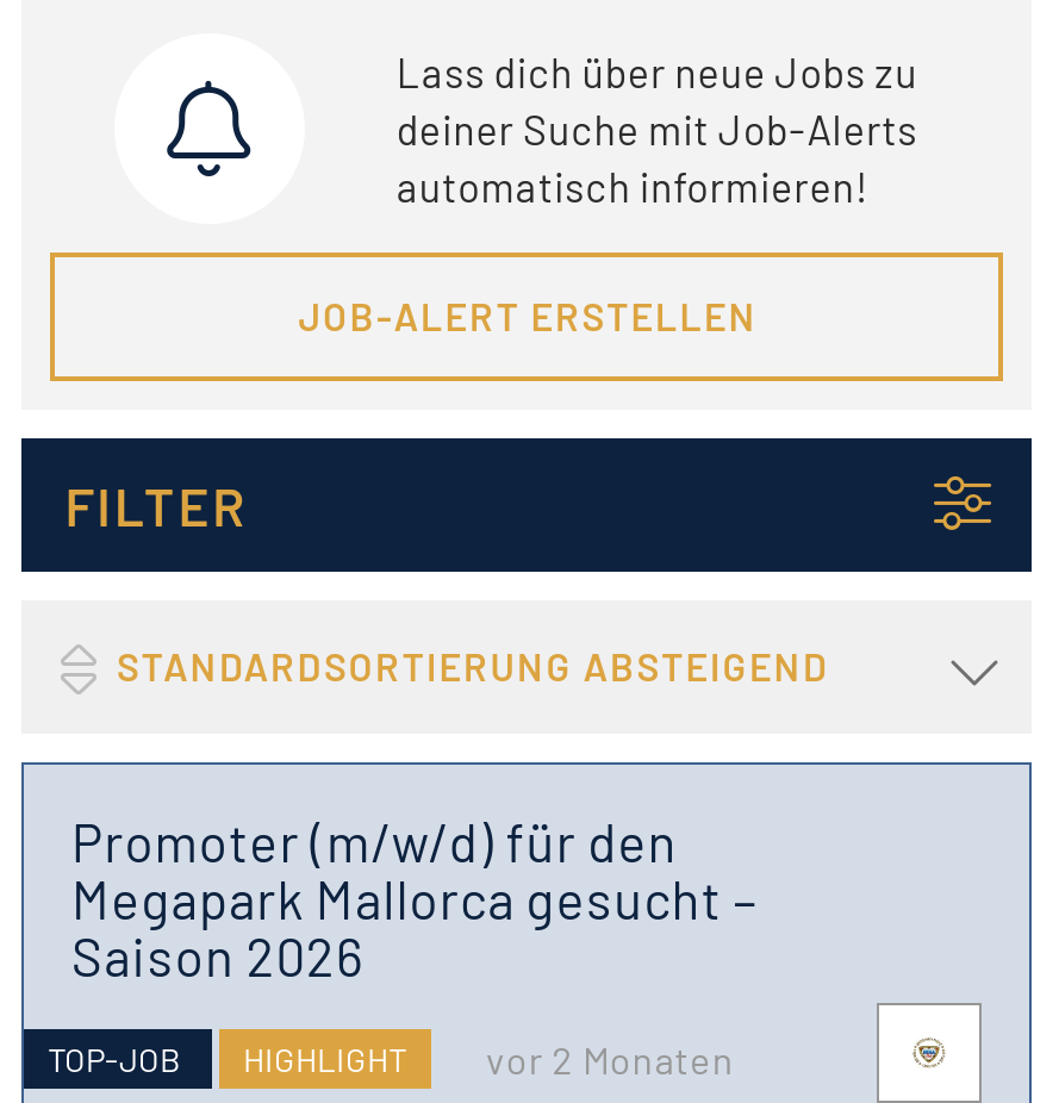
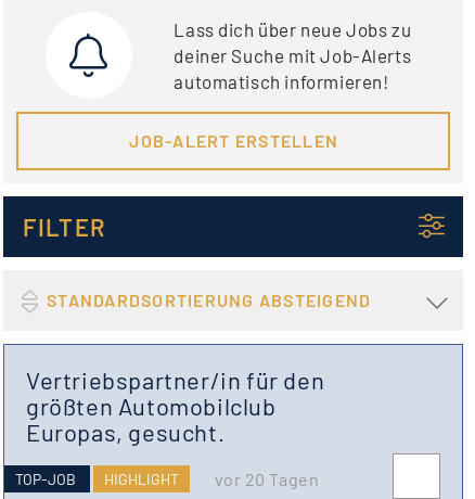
- Promoter (m/w/d) für den
- Megapark Mallorca gesucht –
- Saison 2026
+ Vertriebspartner/in für den
+ größten Automobilclub
+ Europas, gesucht.

- TOP-JOB HIGHLIGHT vor 2 Monaten
+ TOP-JOB HIGHLIGHT vor 20 Tagen
